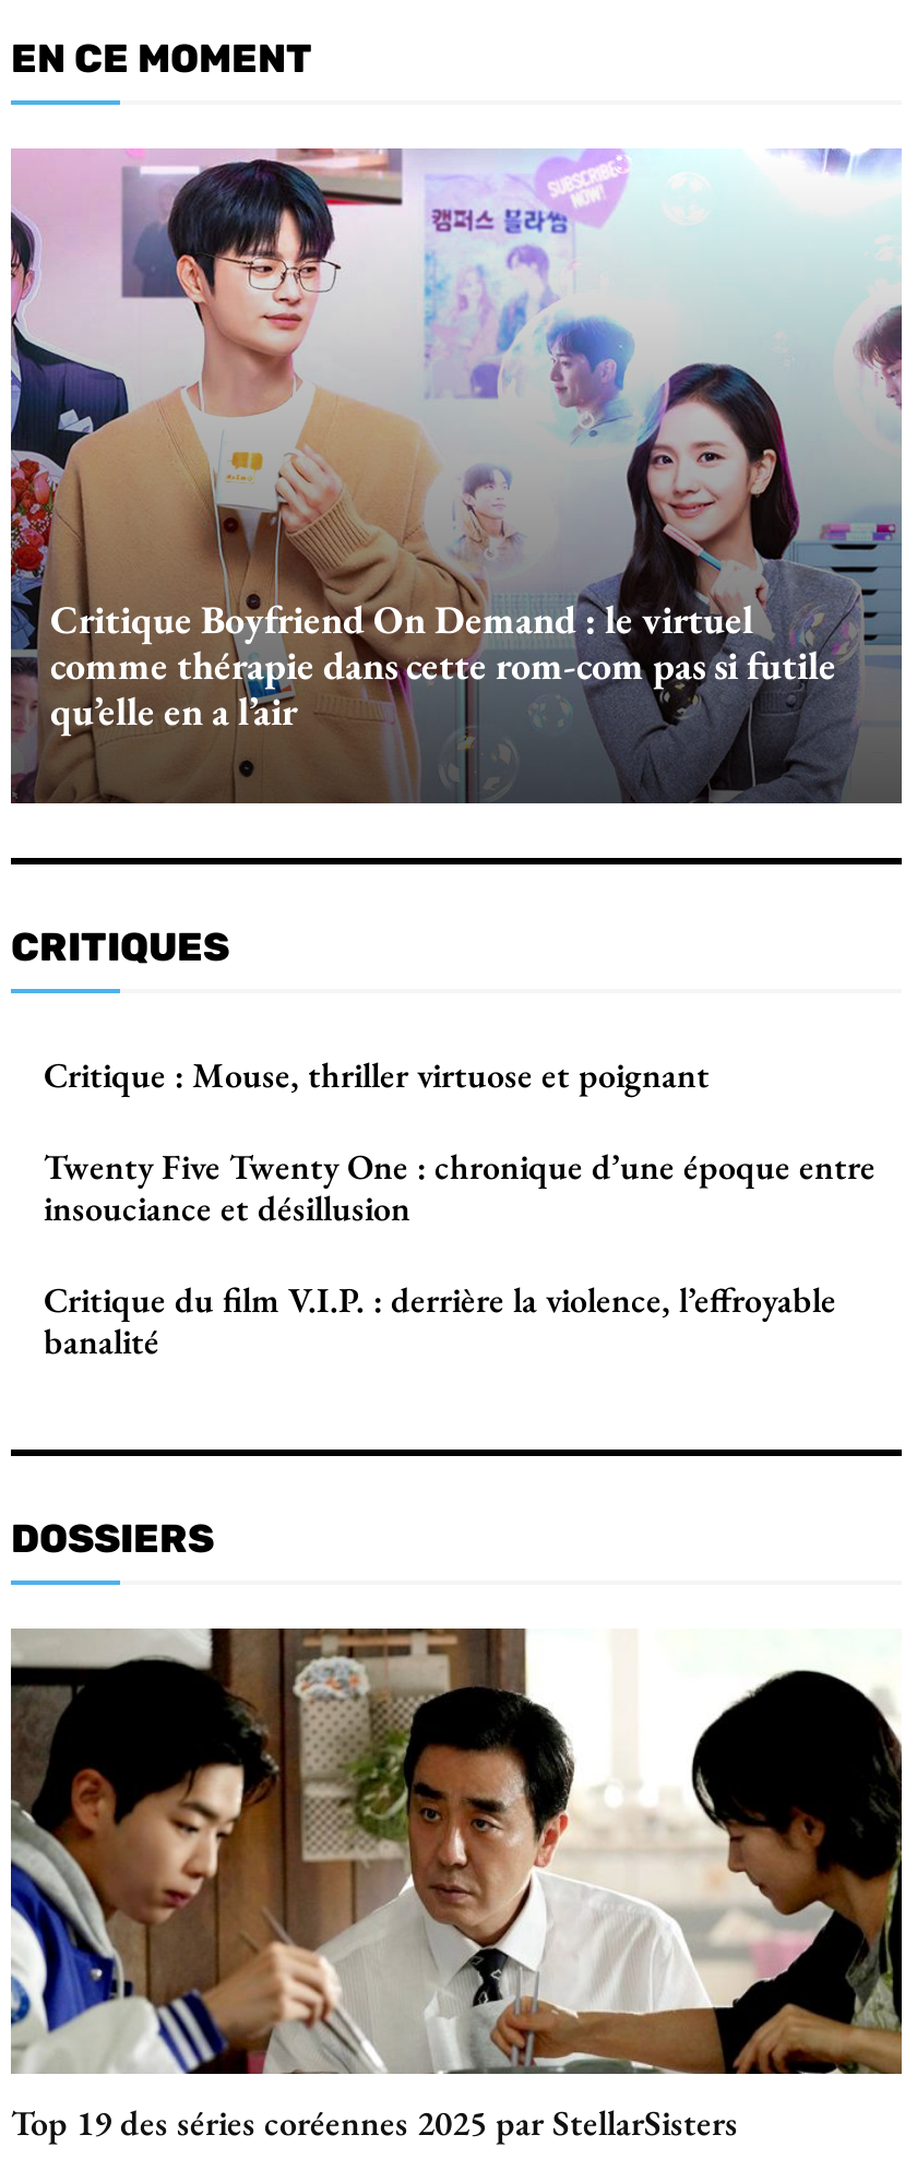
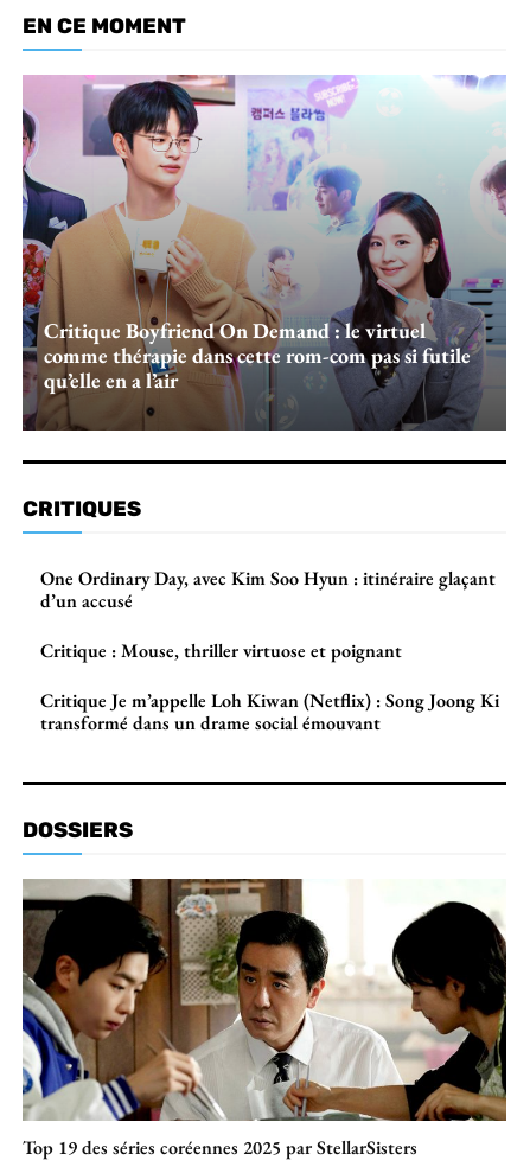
+ One Ordinary Day, avec Kim Soo Hyun : itinéraire glaçant
+ d’un accusé

moved down: Critique : Mouse, thriller virtuose et poignant

- Twenty Five Twenty One : chronique d’une époque entre
- insouciance et désillusion
- Critique du film V.I.P. : derrière la violence, l’effroyable
- banalité
+ Critique Je m’appelle Loh Kiwan (Netflix) : Song Joong Ki
+ transformé dans un drame social émouvant
